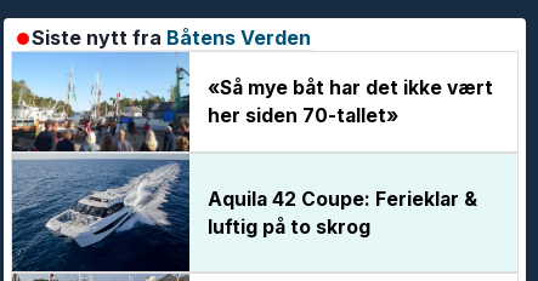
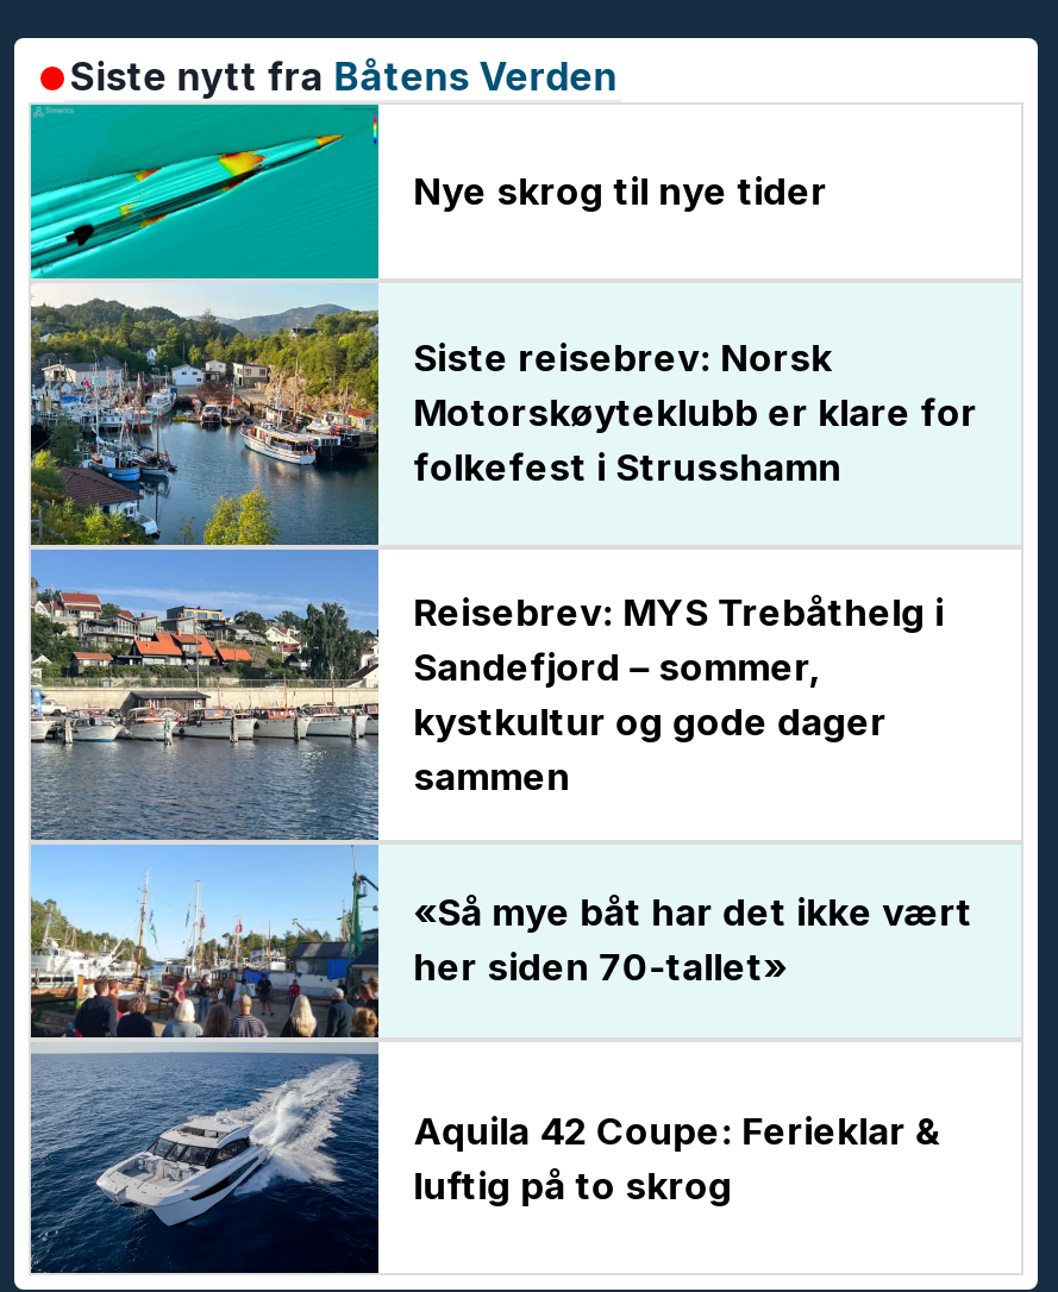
+ [image]
+ Nye skrog til nye tider

+ Siste reisebrev: Norsk
+ Motorskøyteklubb er klare for
+ folkefest i Strusshamn
+ Reisebrev: MYS Trebåthelg i
+ Sandefjord – sommer,
+ kystkultur og gode dager
+ sammen
